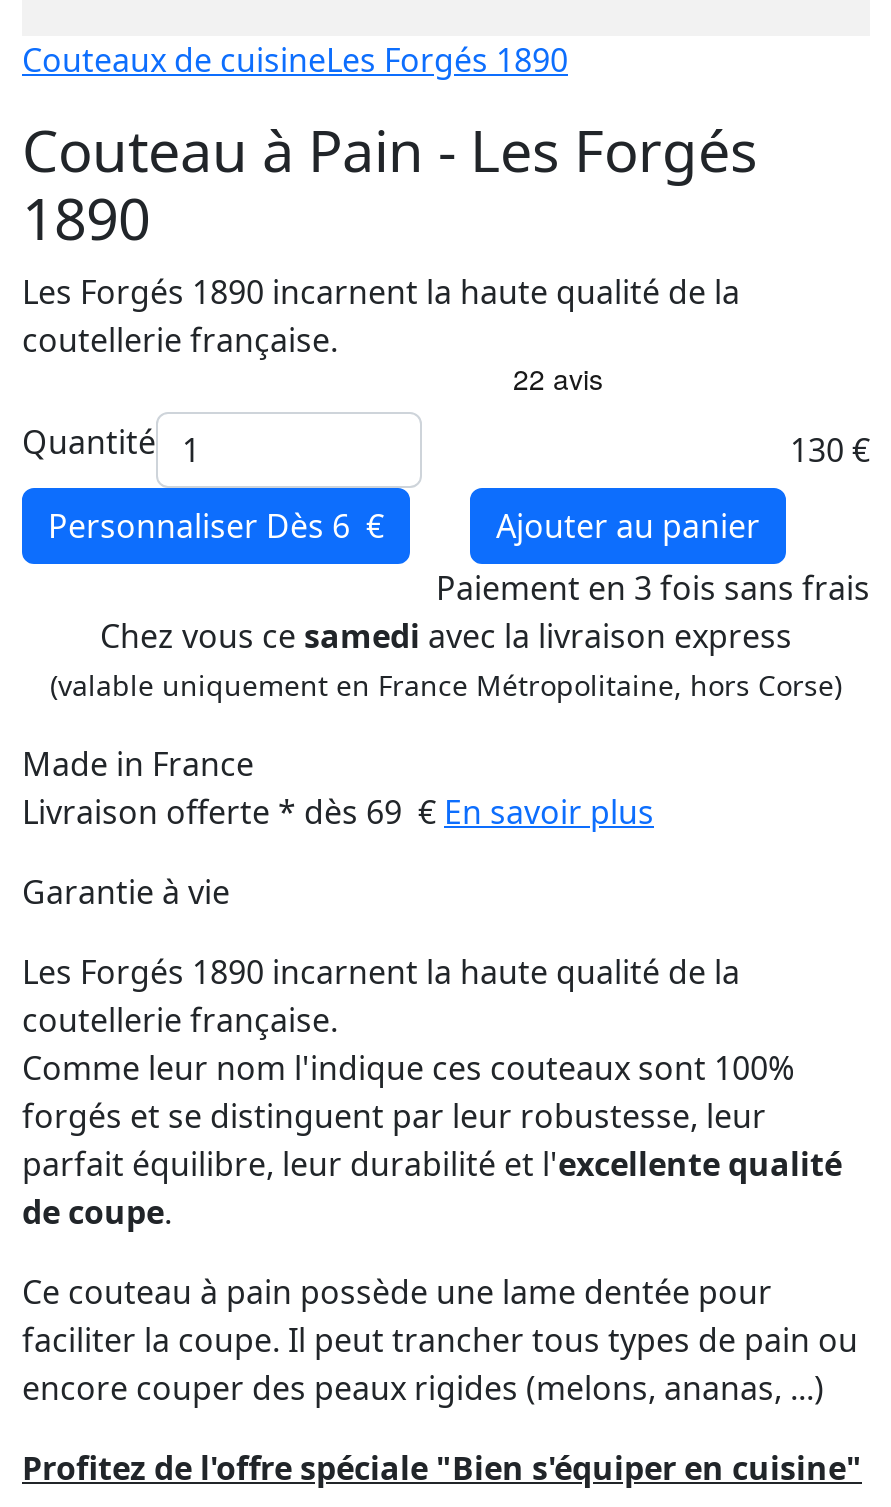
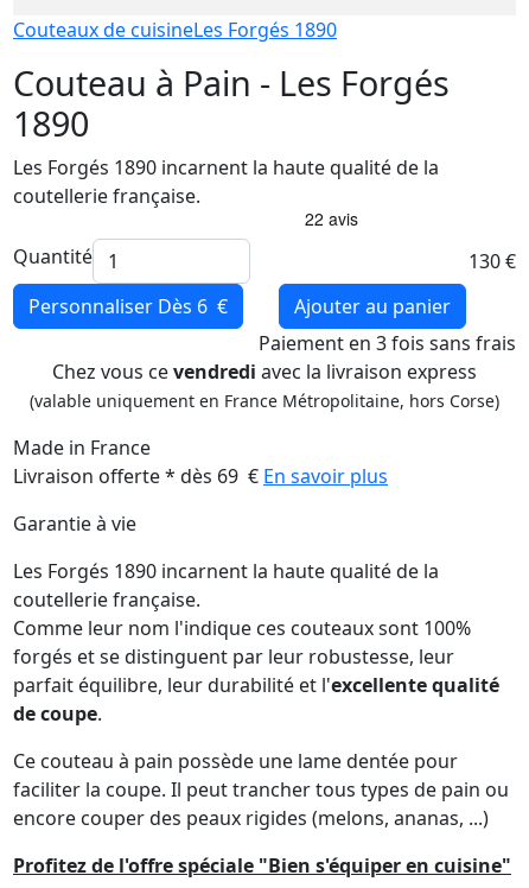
- Chez vous ce samedi avec la livraison express
+ Chez vous ce vendredi avec la livraison express
